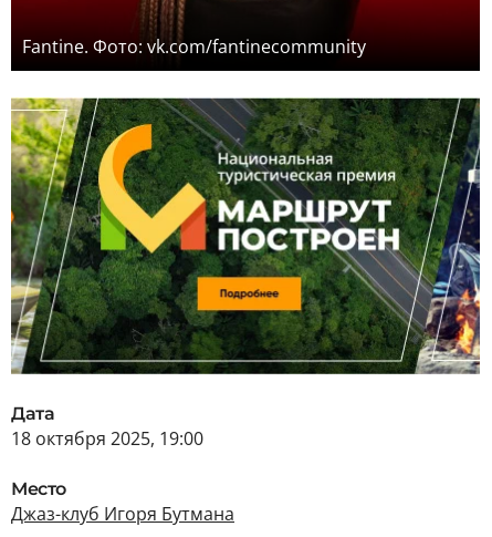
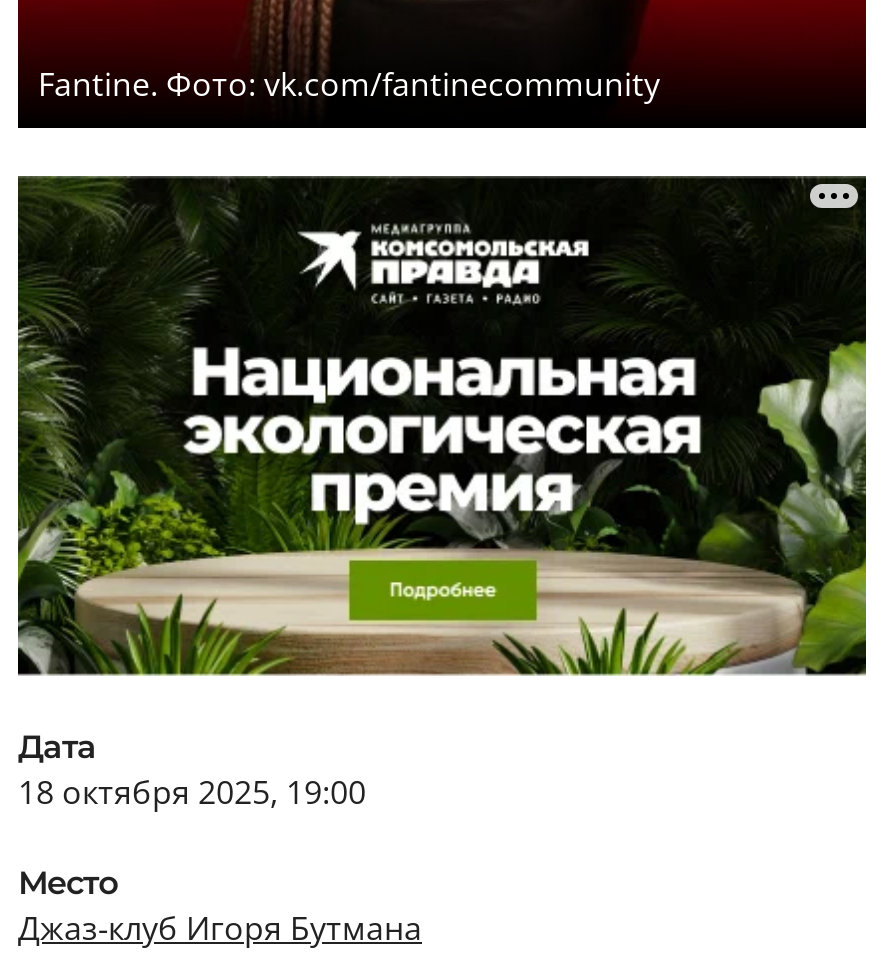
- [image]
+ [image]
